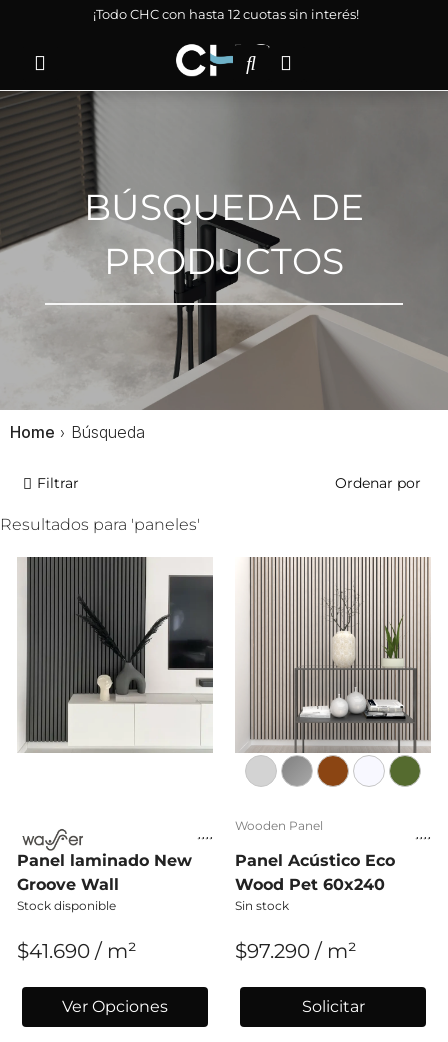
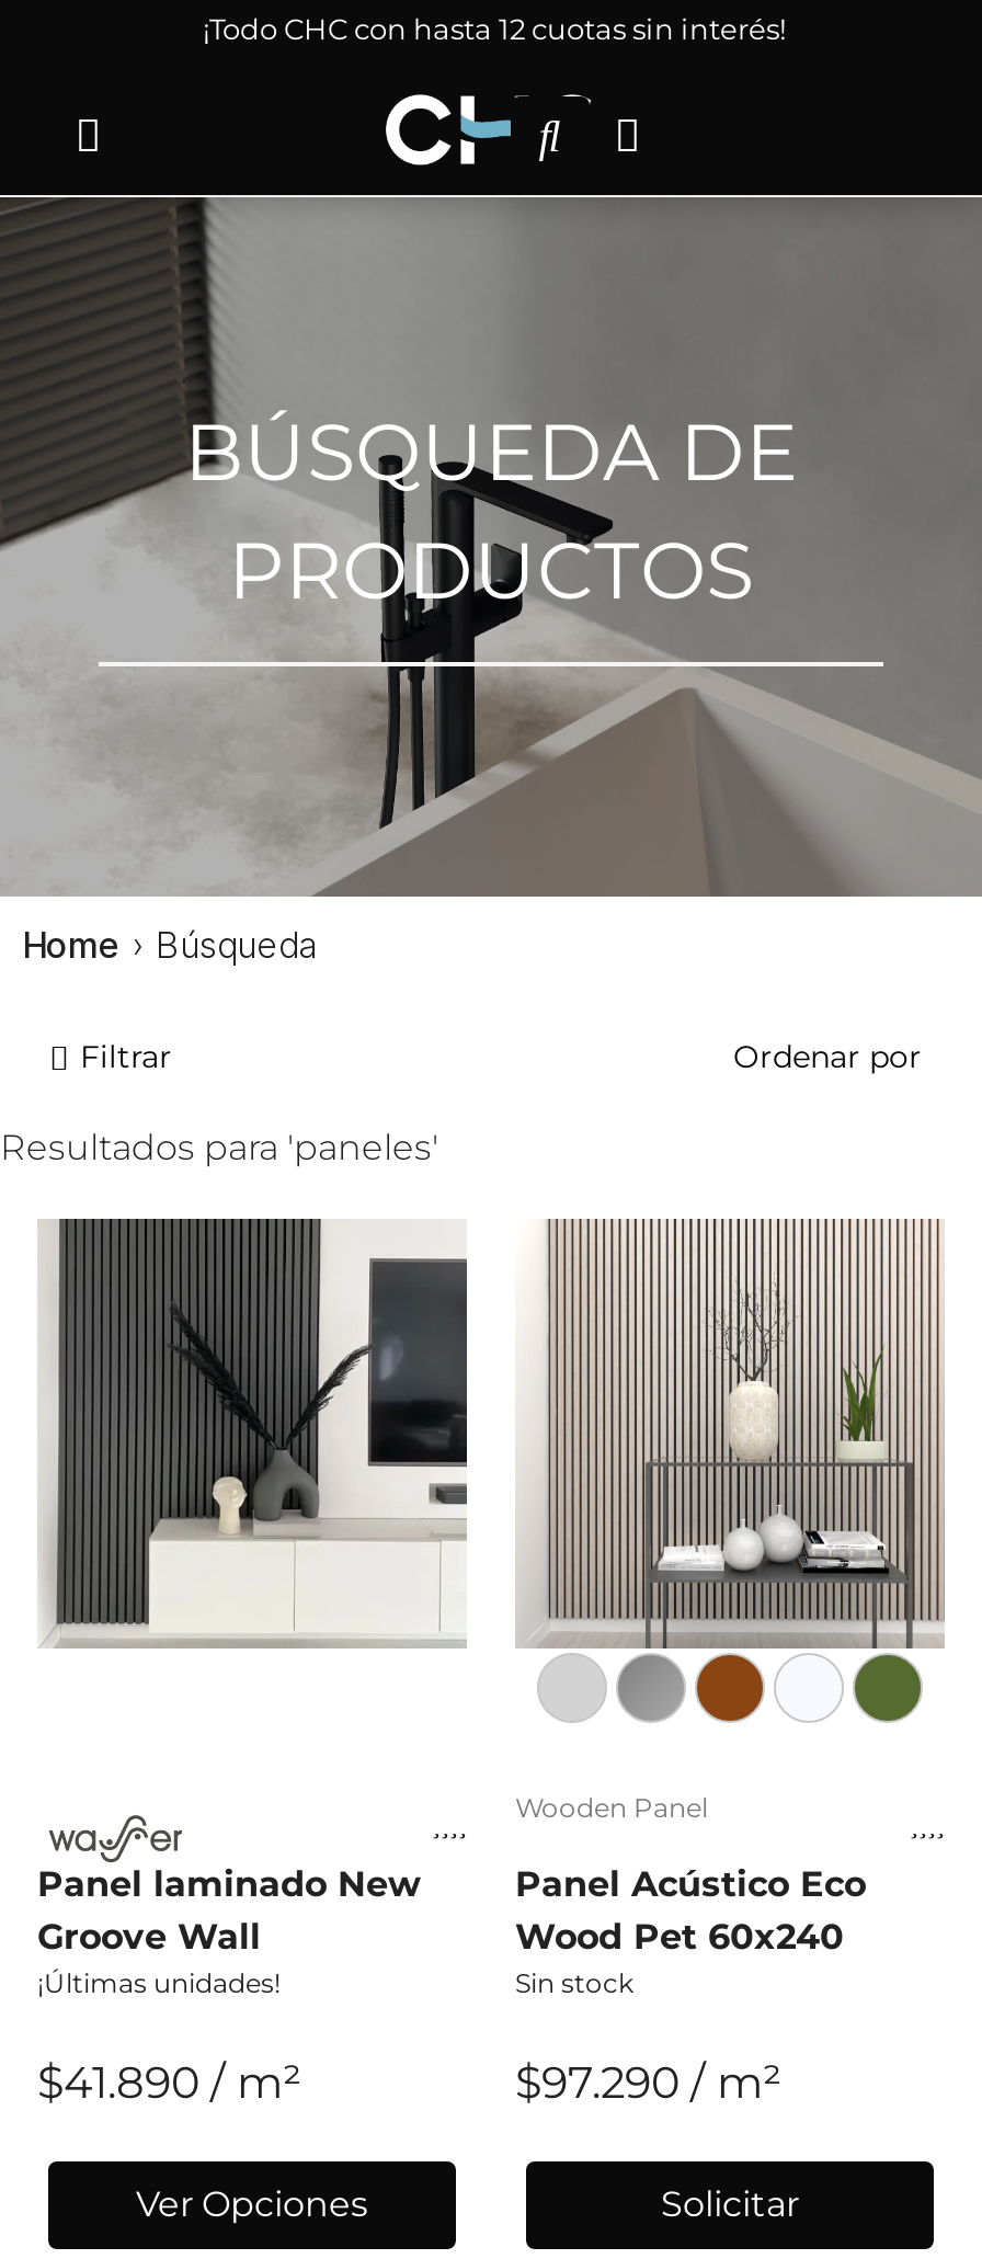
- Stock disponible
+ ¡Últimas unidades!

- $41.690 / m²
+ $41.890 / m²
